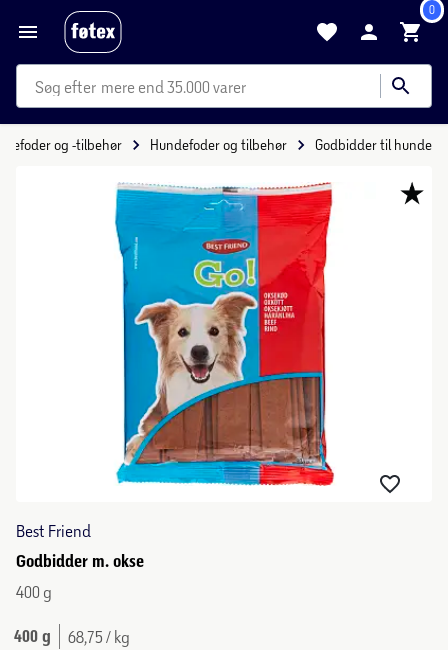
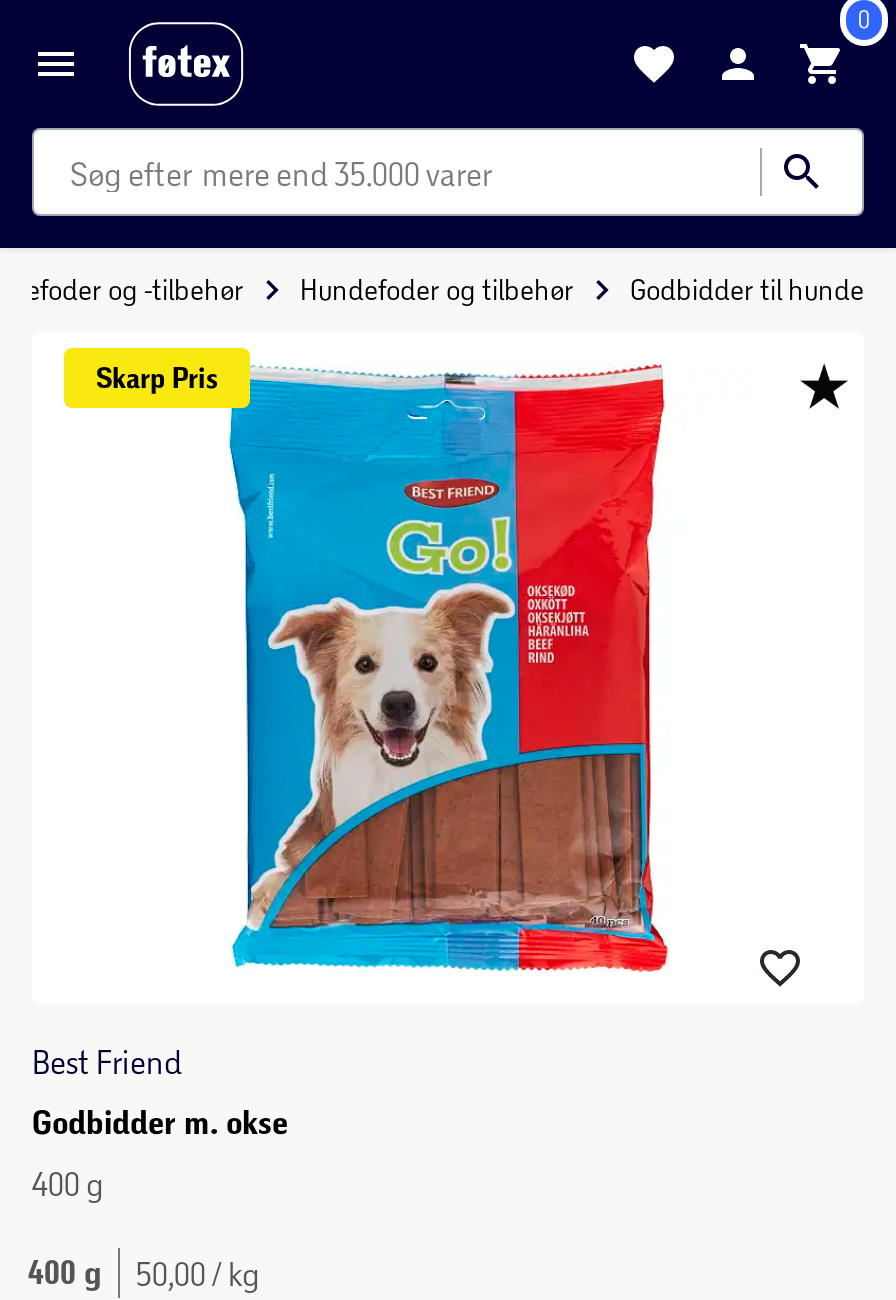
+ Skarp Pris

- 400 g 68,75 / kg
+ 400 g 50,00 / kg
